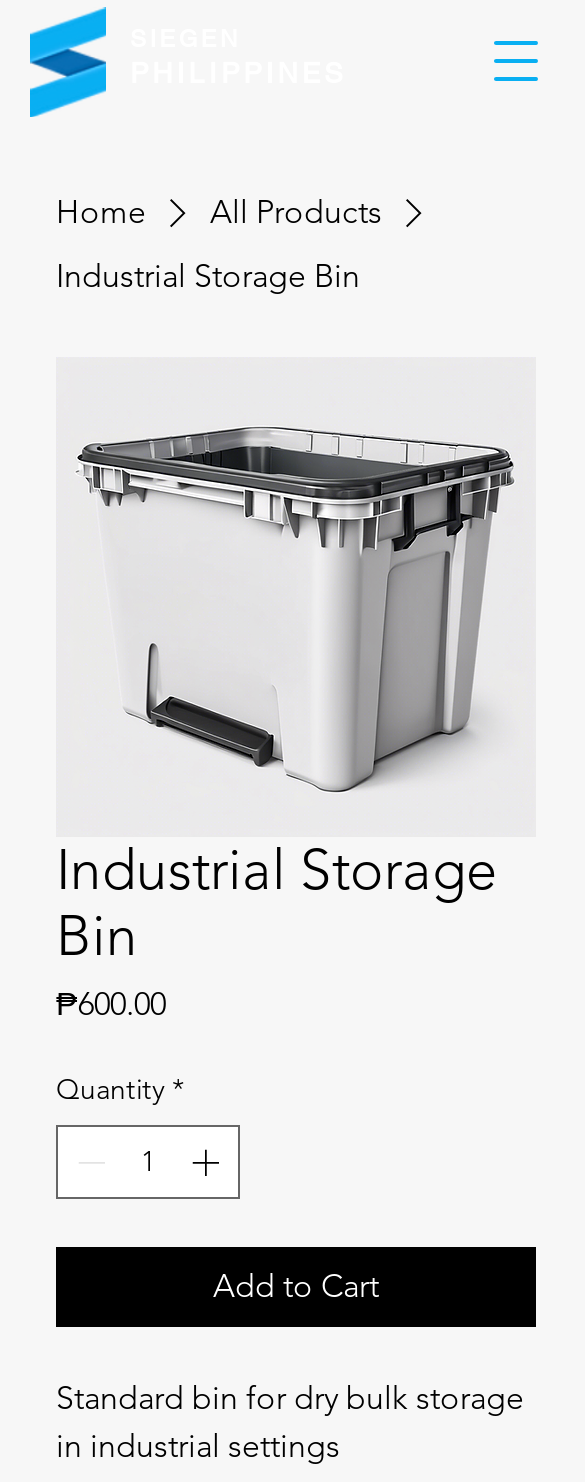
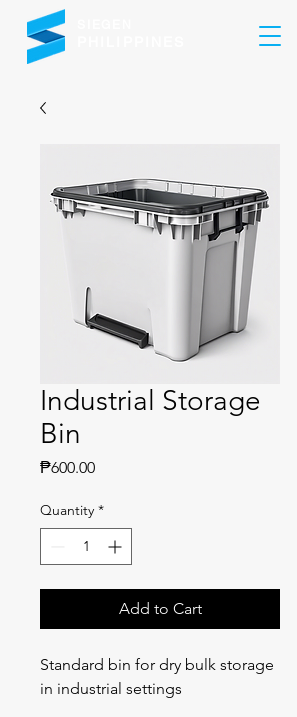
- Home
- All Products
- Industrial Storage Bin
